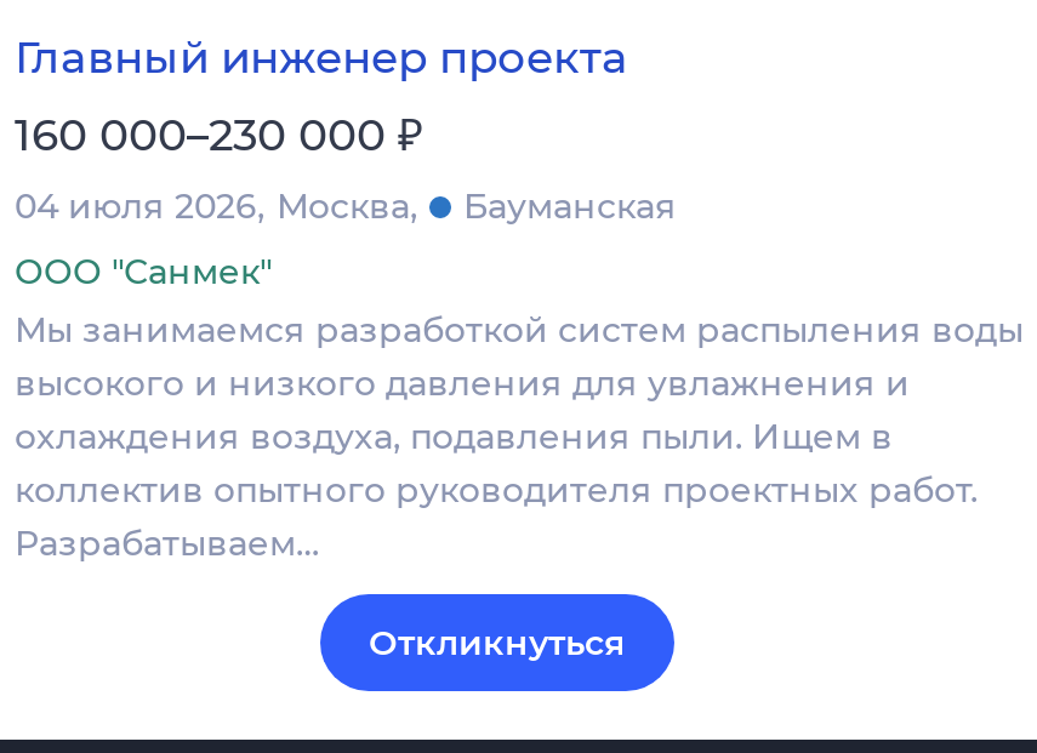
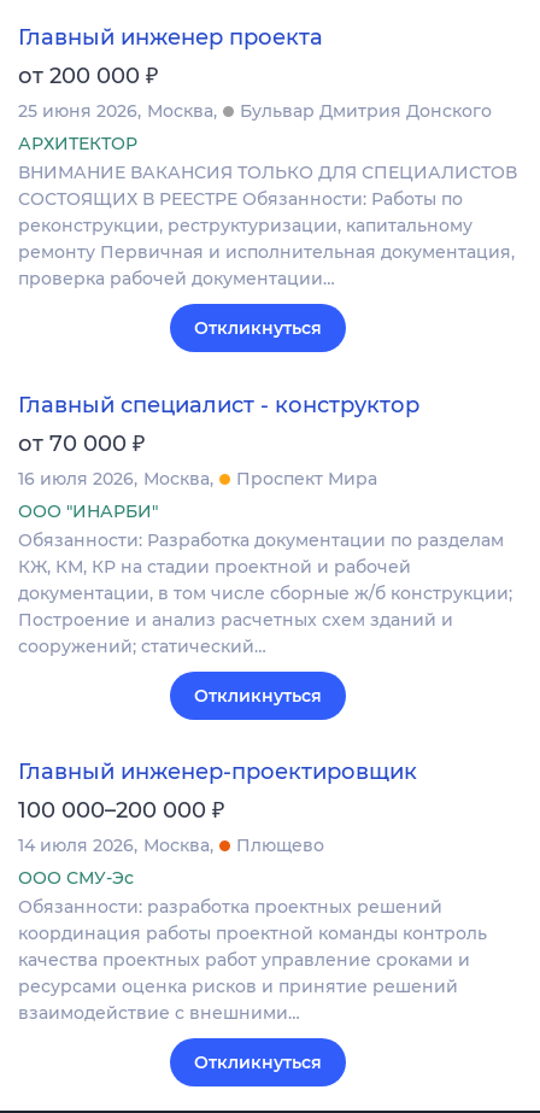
- 160 000–230 000 ₽
- 04 июля 2026 Москва
- Бауманская
- ООО "Санмек"
- Мы занимаемся разработкой систем распыления воды
- высокого и низкого давления для увлажнения и
- охлаждения воздуха, подавления пыли. Ищем в
- коллектив опытного руководителя проектных работ.
- Разрабатываем…
+ от 200 000 ₽
+ 25 июня 2026 Москва
+ Бульвар Дмитрия Донского
+ АРХИТЕКТОР
+ ВНИМАНИЕ ВАКАНСИЯ ТОЛЬКО ДЛЯ СПЕЦИАЛИСТОВ
+ СОСТОЯЩИХ В РЕЕСТРЕ Обязанности: Работы по
+ реконструкции, реструктуризации, капитальному
+ ремонту Первичная и исполнительная документация,
+ проверка рабочей документации…
+ Откликнуться
+ Главный специалист - конструктор
+ от 70 000 ₽
+ 16 июля 2026 Москва
+ Проспект Мира
+ ООО "ИНАРБИ"
+ Обязанности: Разработка документации по разделам
+ КЖ, КМ, КР на стадии проектной и рабочей
+ документации, в том числе сборные ж/б конструкции;
+ Построение и анализ расчетных схем зданий и
+ сооружений; статический…
+ Откликнуться
+ Главный инженер-проектировщик
+ 100 000–200 000 ₽
+ 14 июля 2026 Москва
+ Плющево
+ ООО СМУ-Эс
+ Обязанности: разработка проектных решений
+ координация работы проектной команды контроль
+ качества проектных работ управление сроками и
+ ресурсами оценка рисков и принятие решений
+ взаимодействие с внешними…
